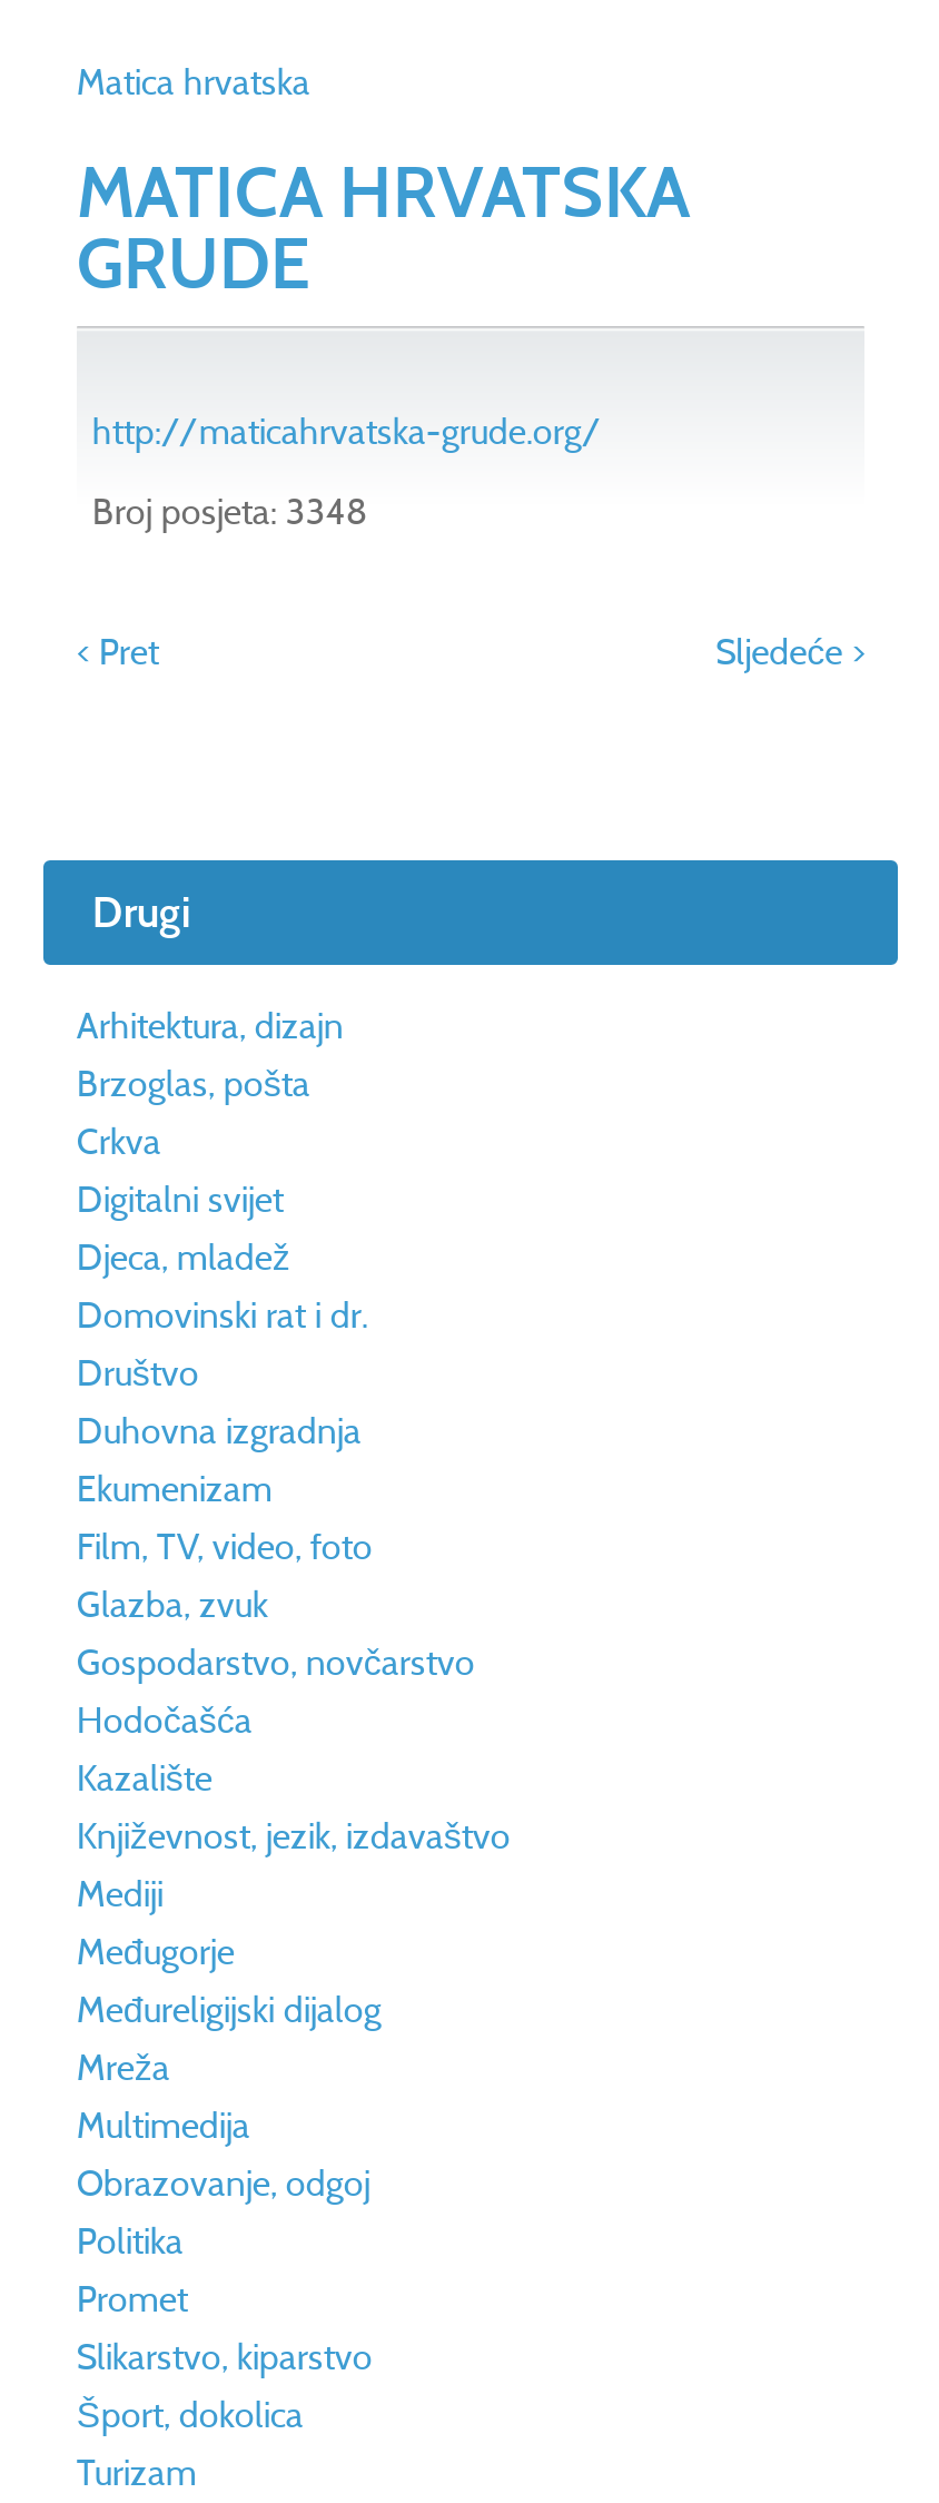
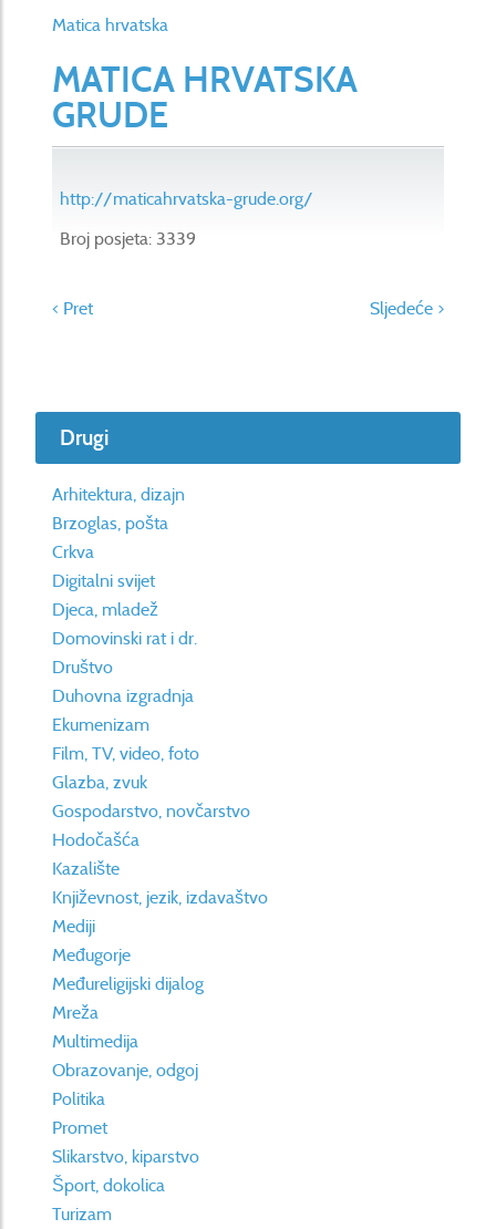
- Broj posjeta: 3348
+ Broj posjeta: 3339
